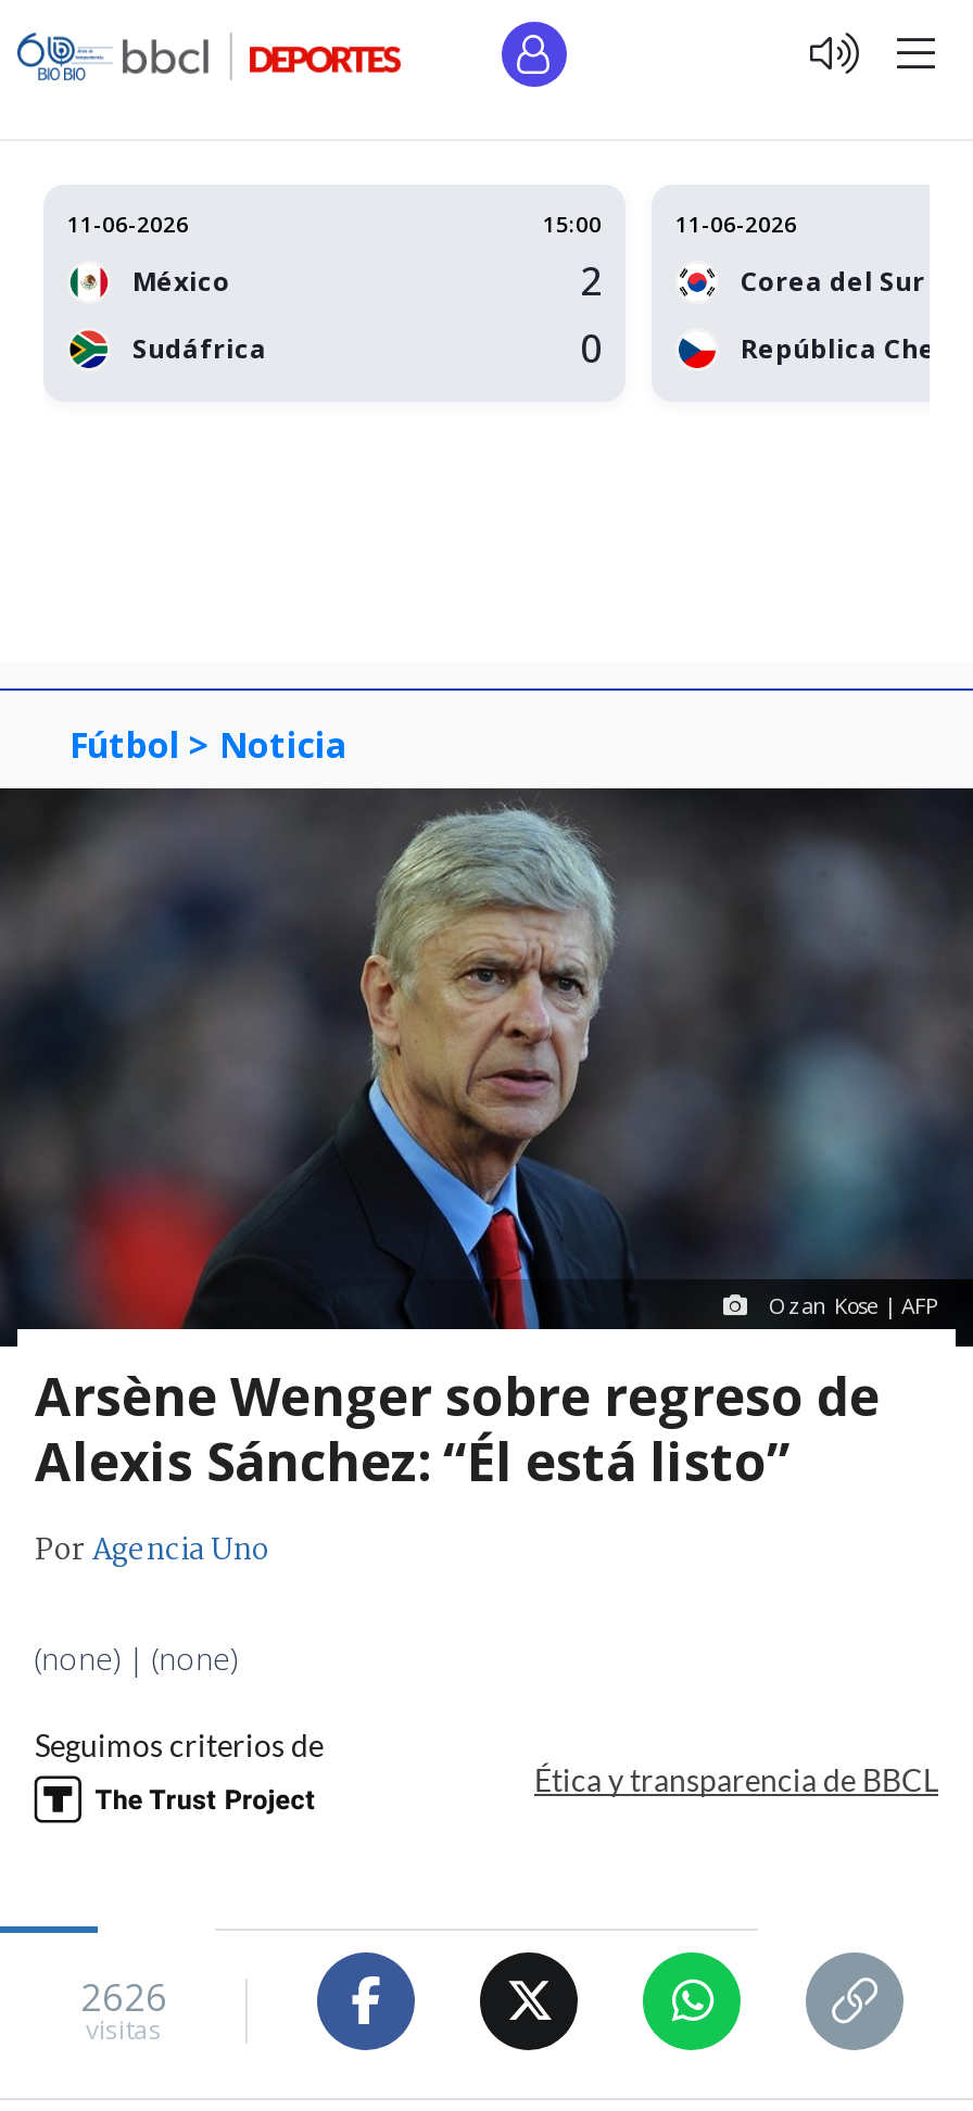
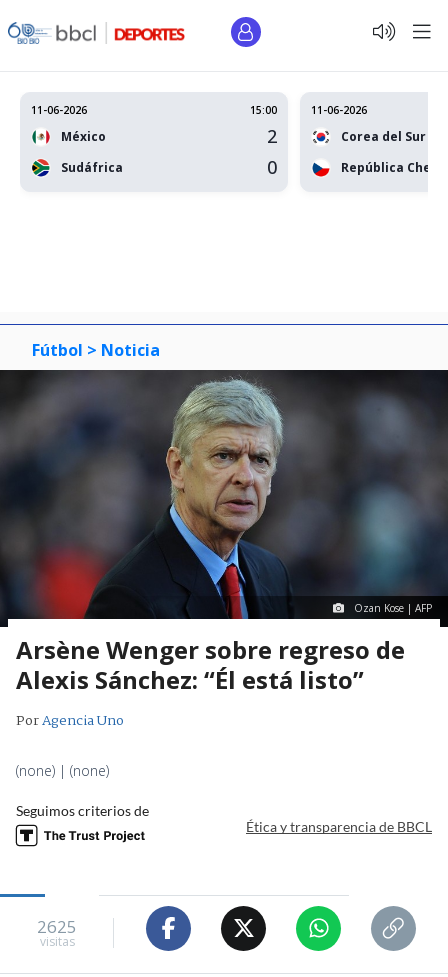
- 2626
+ 2625
